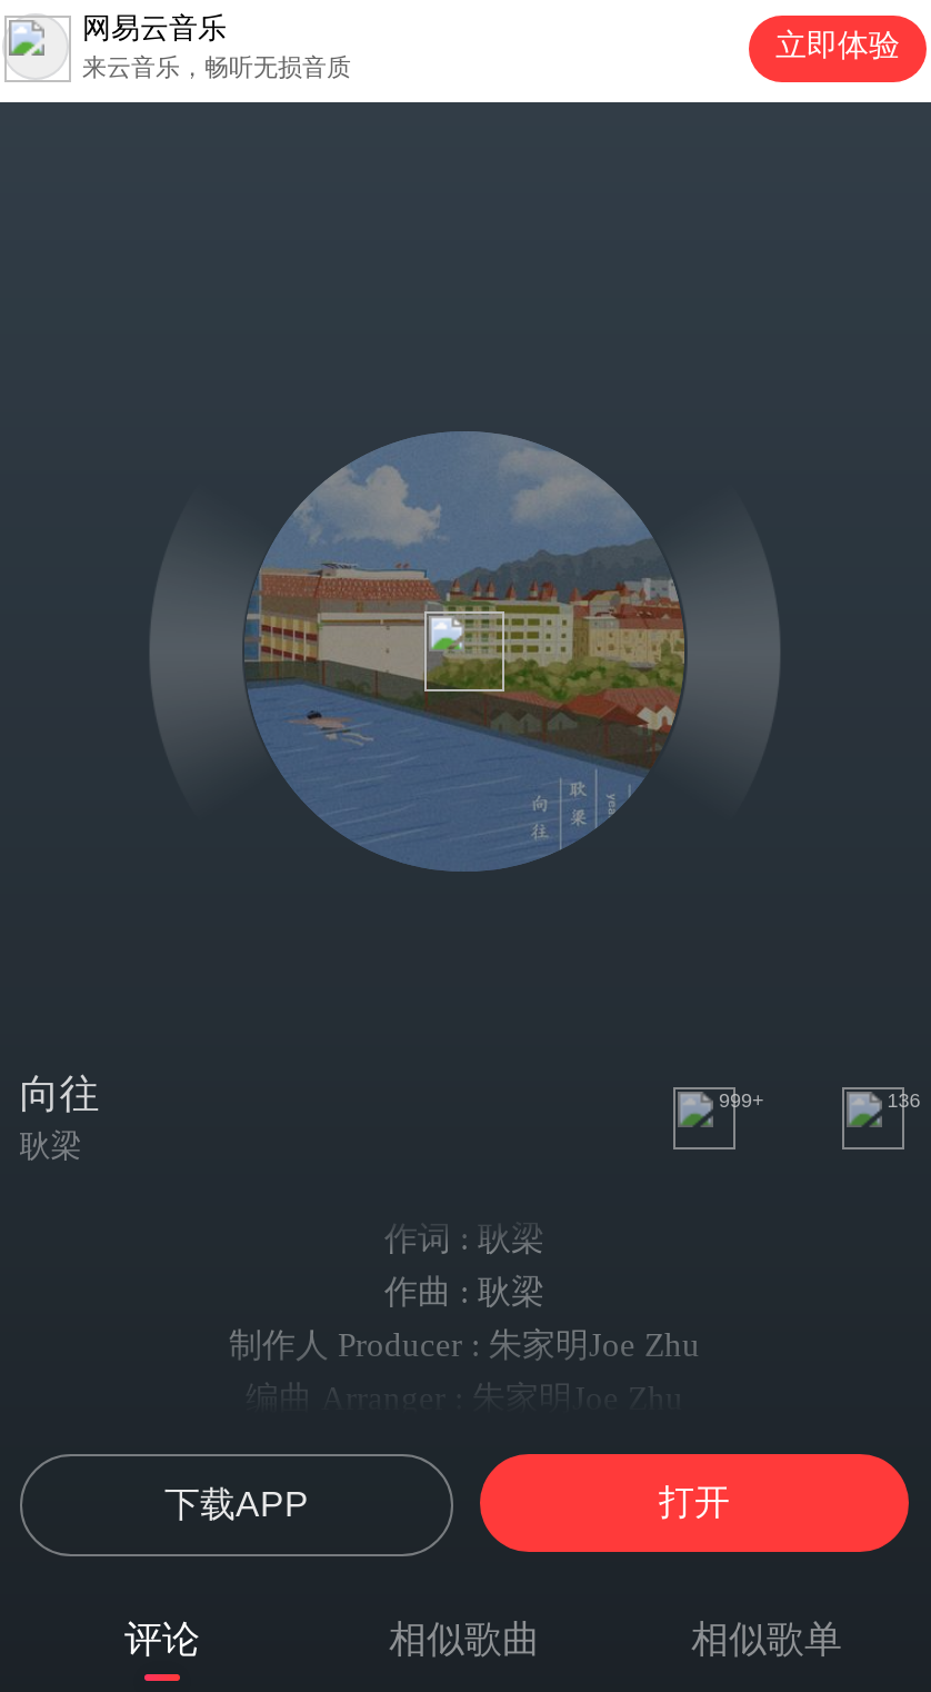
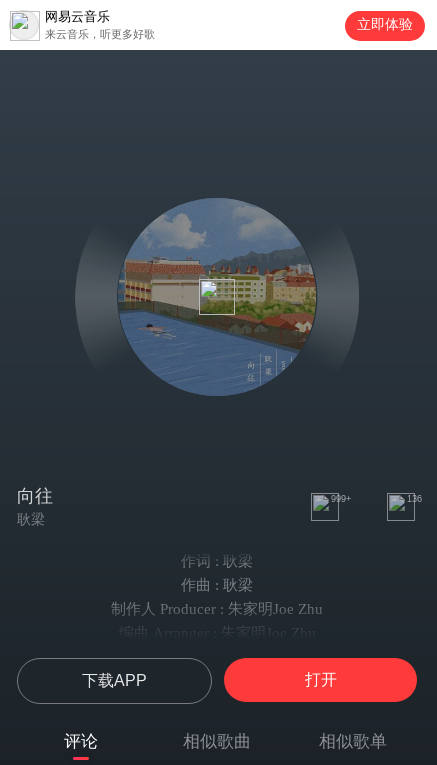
- 来云音乐，畅听无损音质
+ 来云音乐，听更多好歌
